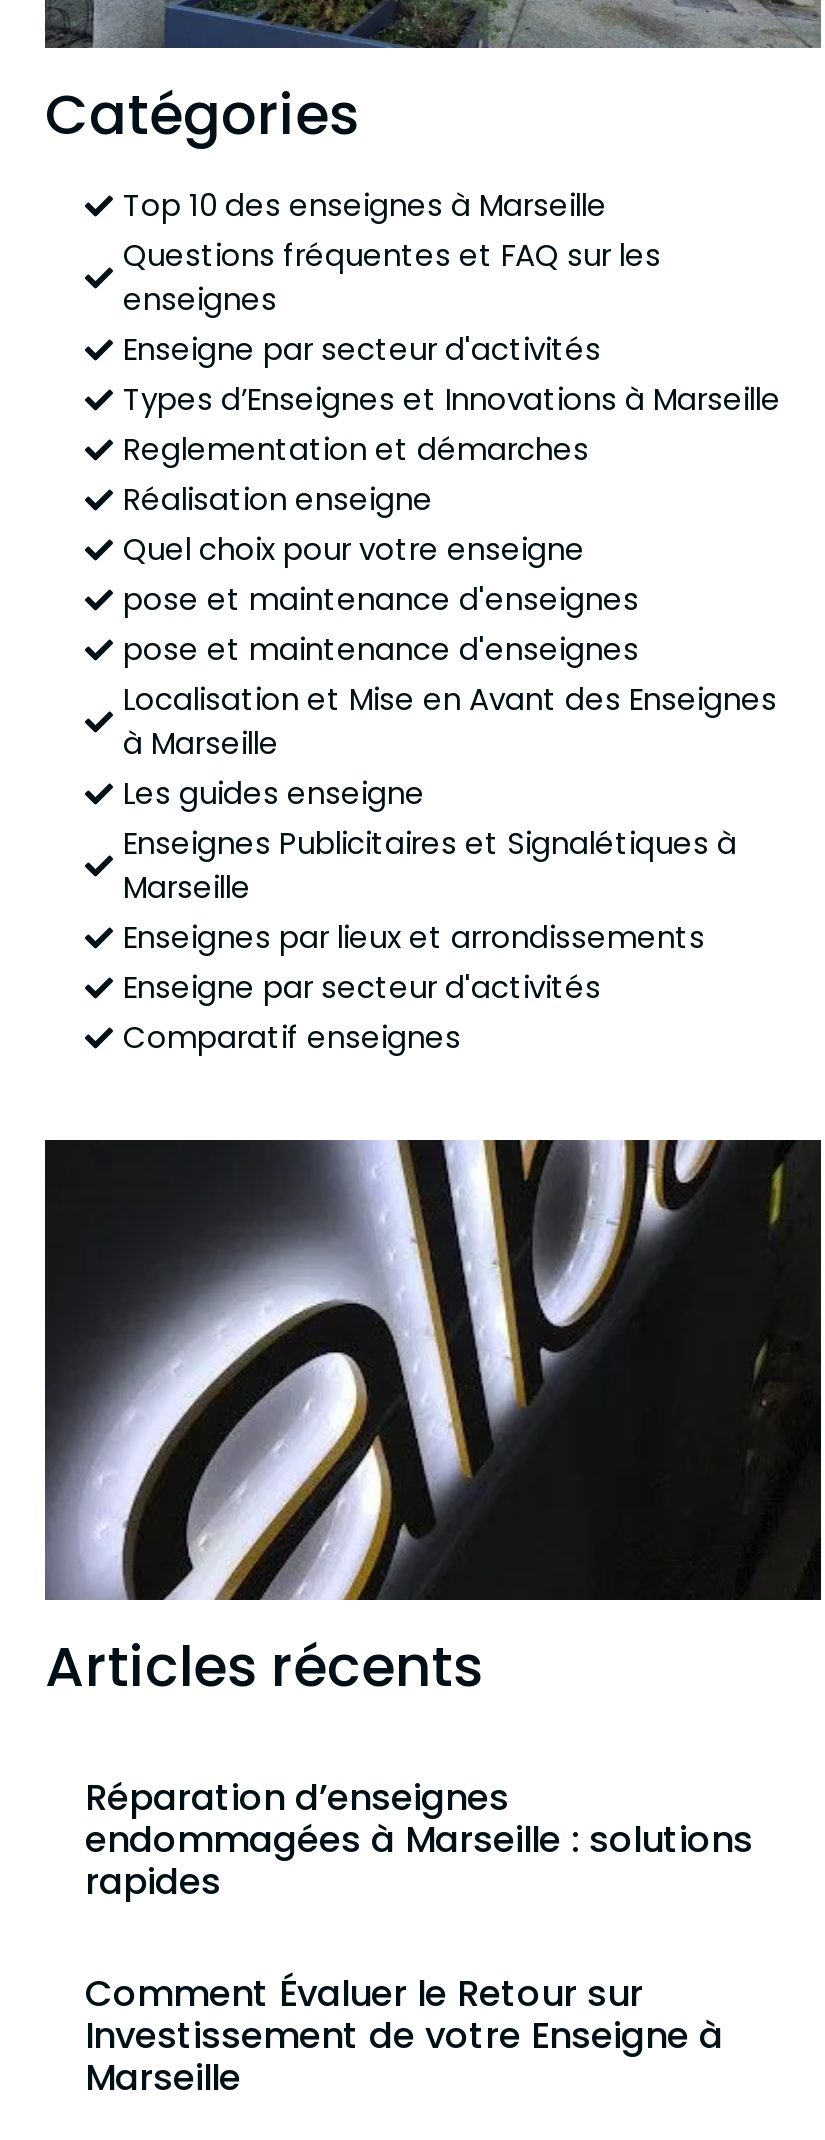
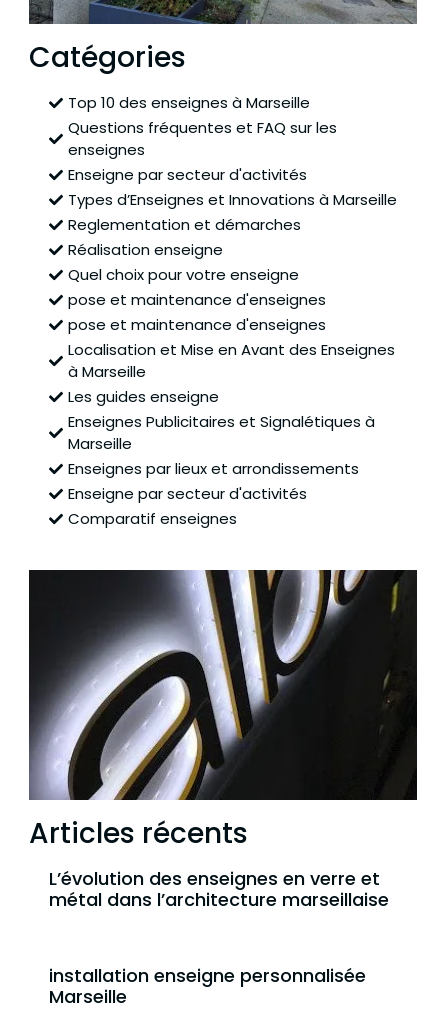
- Réparation d’enseignes
- endommagées à Marseille : solutions
- rapides
+ L’évolution des enseignes en verre et
+ métal dans l’architecture marseillaise

- Comment Évaluer le Retour sur
- Investissement de votre Enseigne à
+ installation enseigne personnalisée
